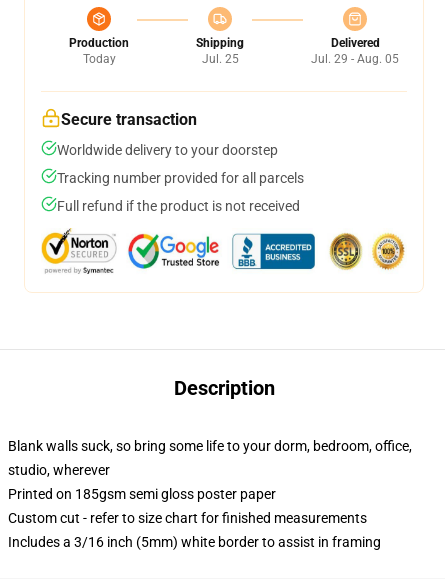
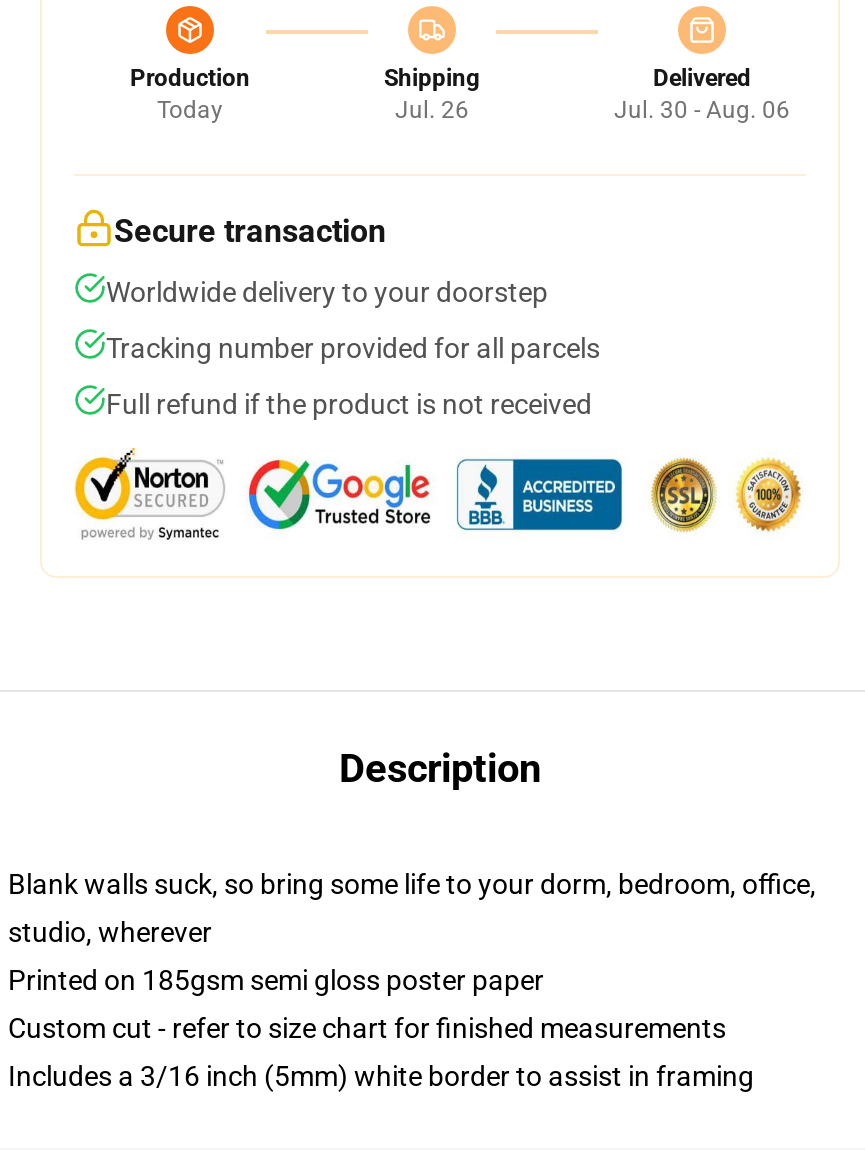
- Jul. 25
+ Jul. 26

- Jul. 29 - Aug. 05
+ Jul. 30 - Aug. 06
